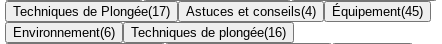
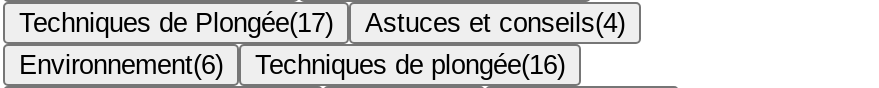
- Équipement(45)
